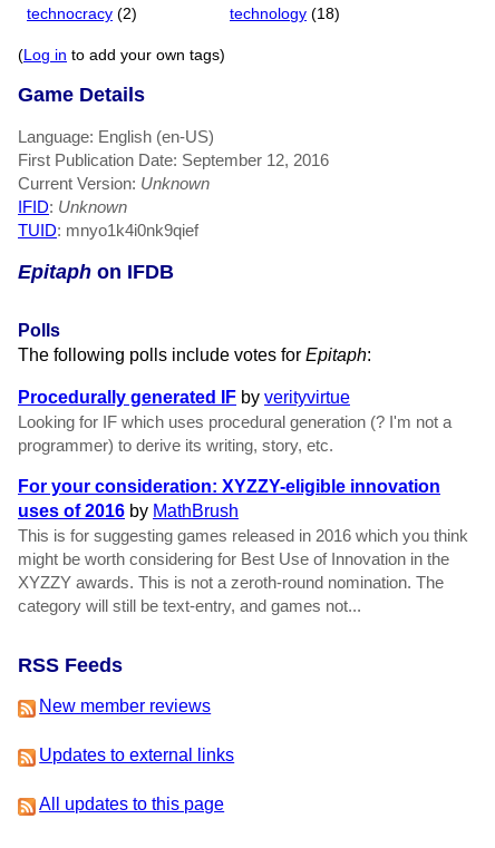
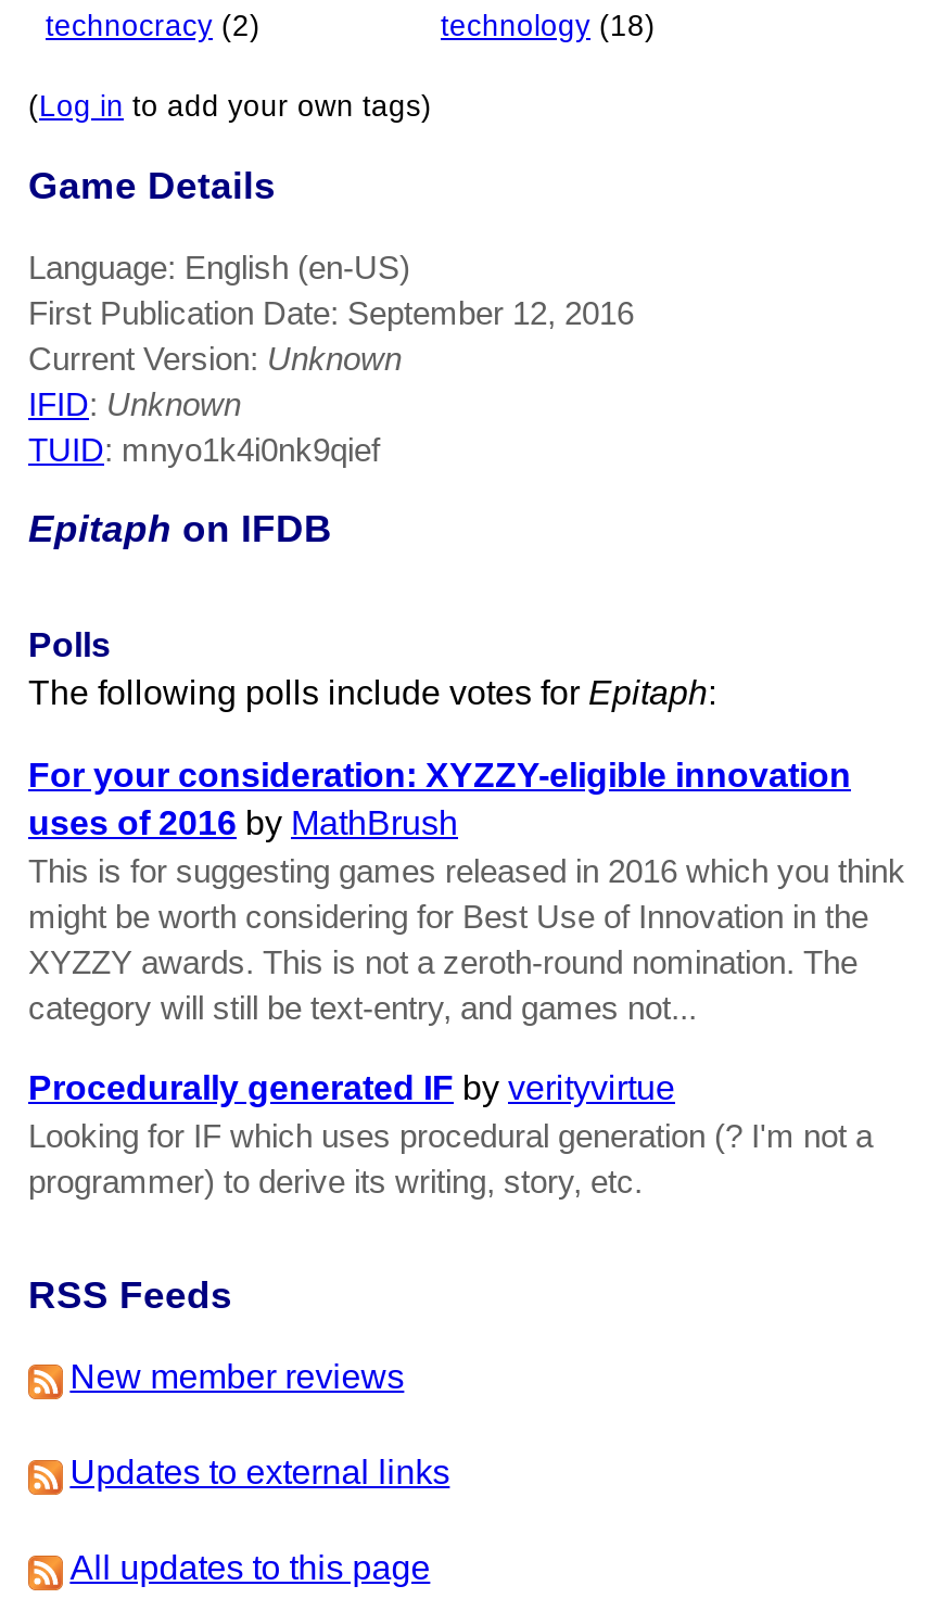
moved down: Procedurally generated IF by verityvirtue | Looking for IF which uses procedural generation (? I'm not a | programmer) to derive its writing, story, etc.

moved up: For your consideration: XYZZY-eligible innovation | uses of 2016 by MathBrush | This is for suggesting games released in 2016 which you think | might be worth considering for Best Use of Innovation in the | XYZZY awards. This is not a zeroth-round nomination. The | category will still be text-entry, and games not...
